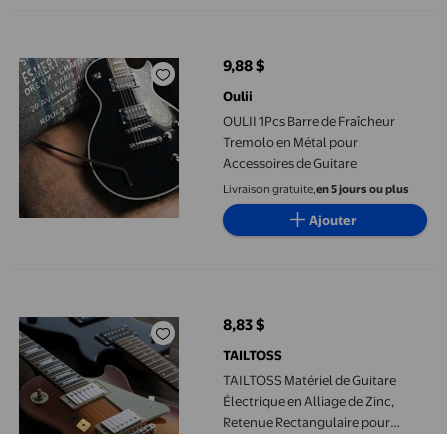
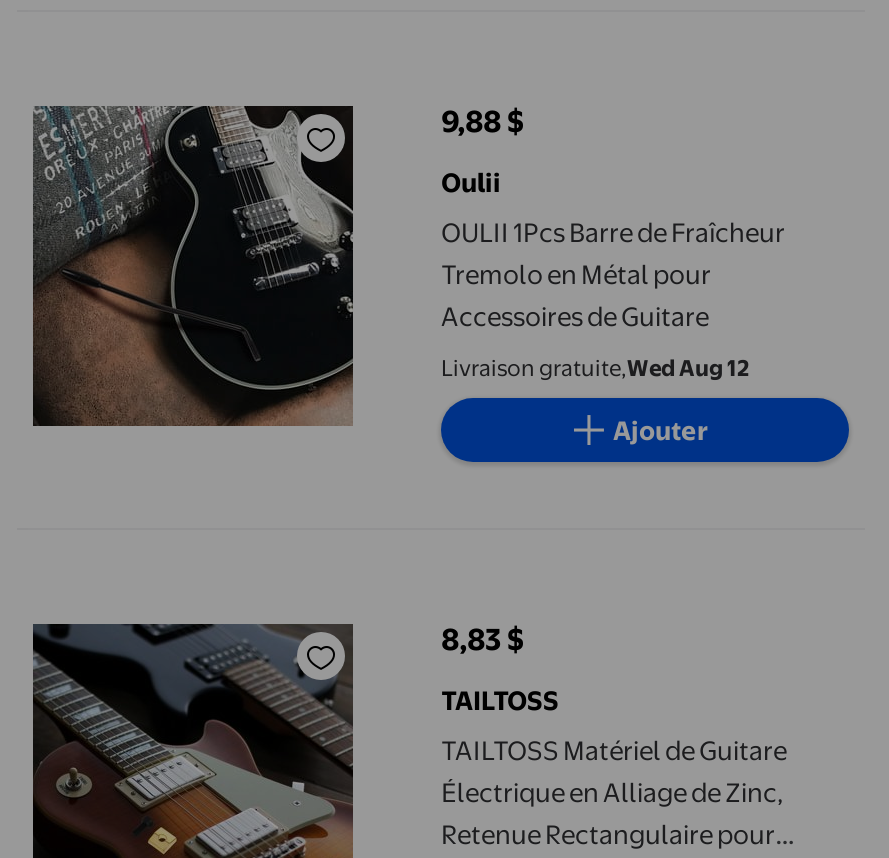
- Livraison gratuite,en 5 jours ou plus
+ Livraison gratuite,Wed Aug 12
